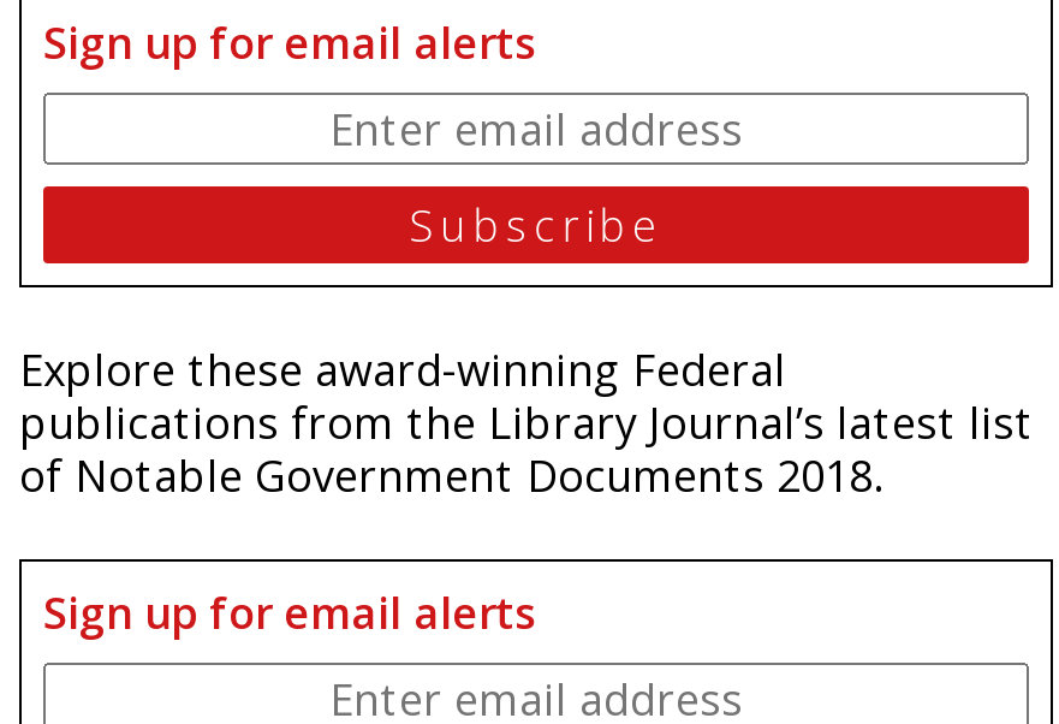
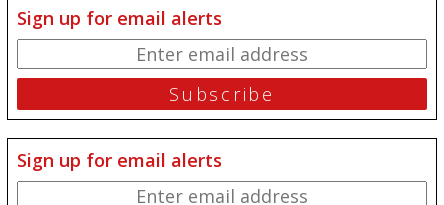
- Explore these award-winning Federal
- publications from the Library Journal’s latest list
- of Notable Government Documents 2018.
